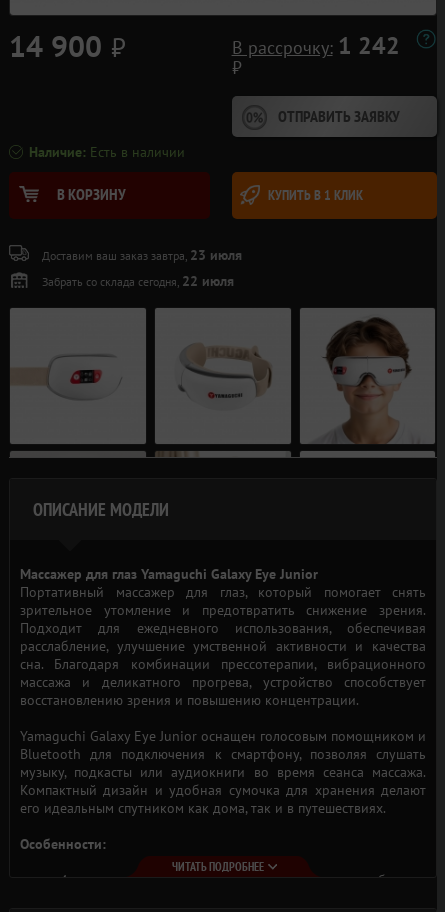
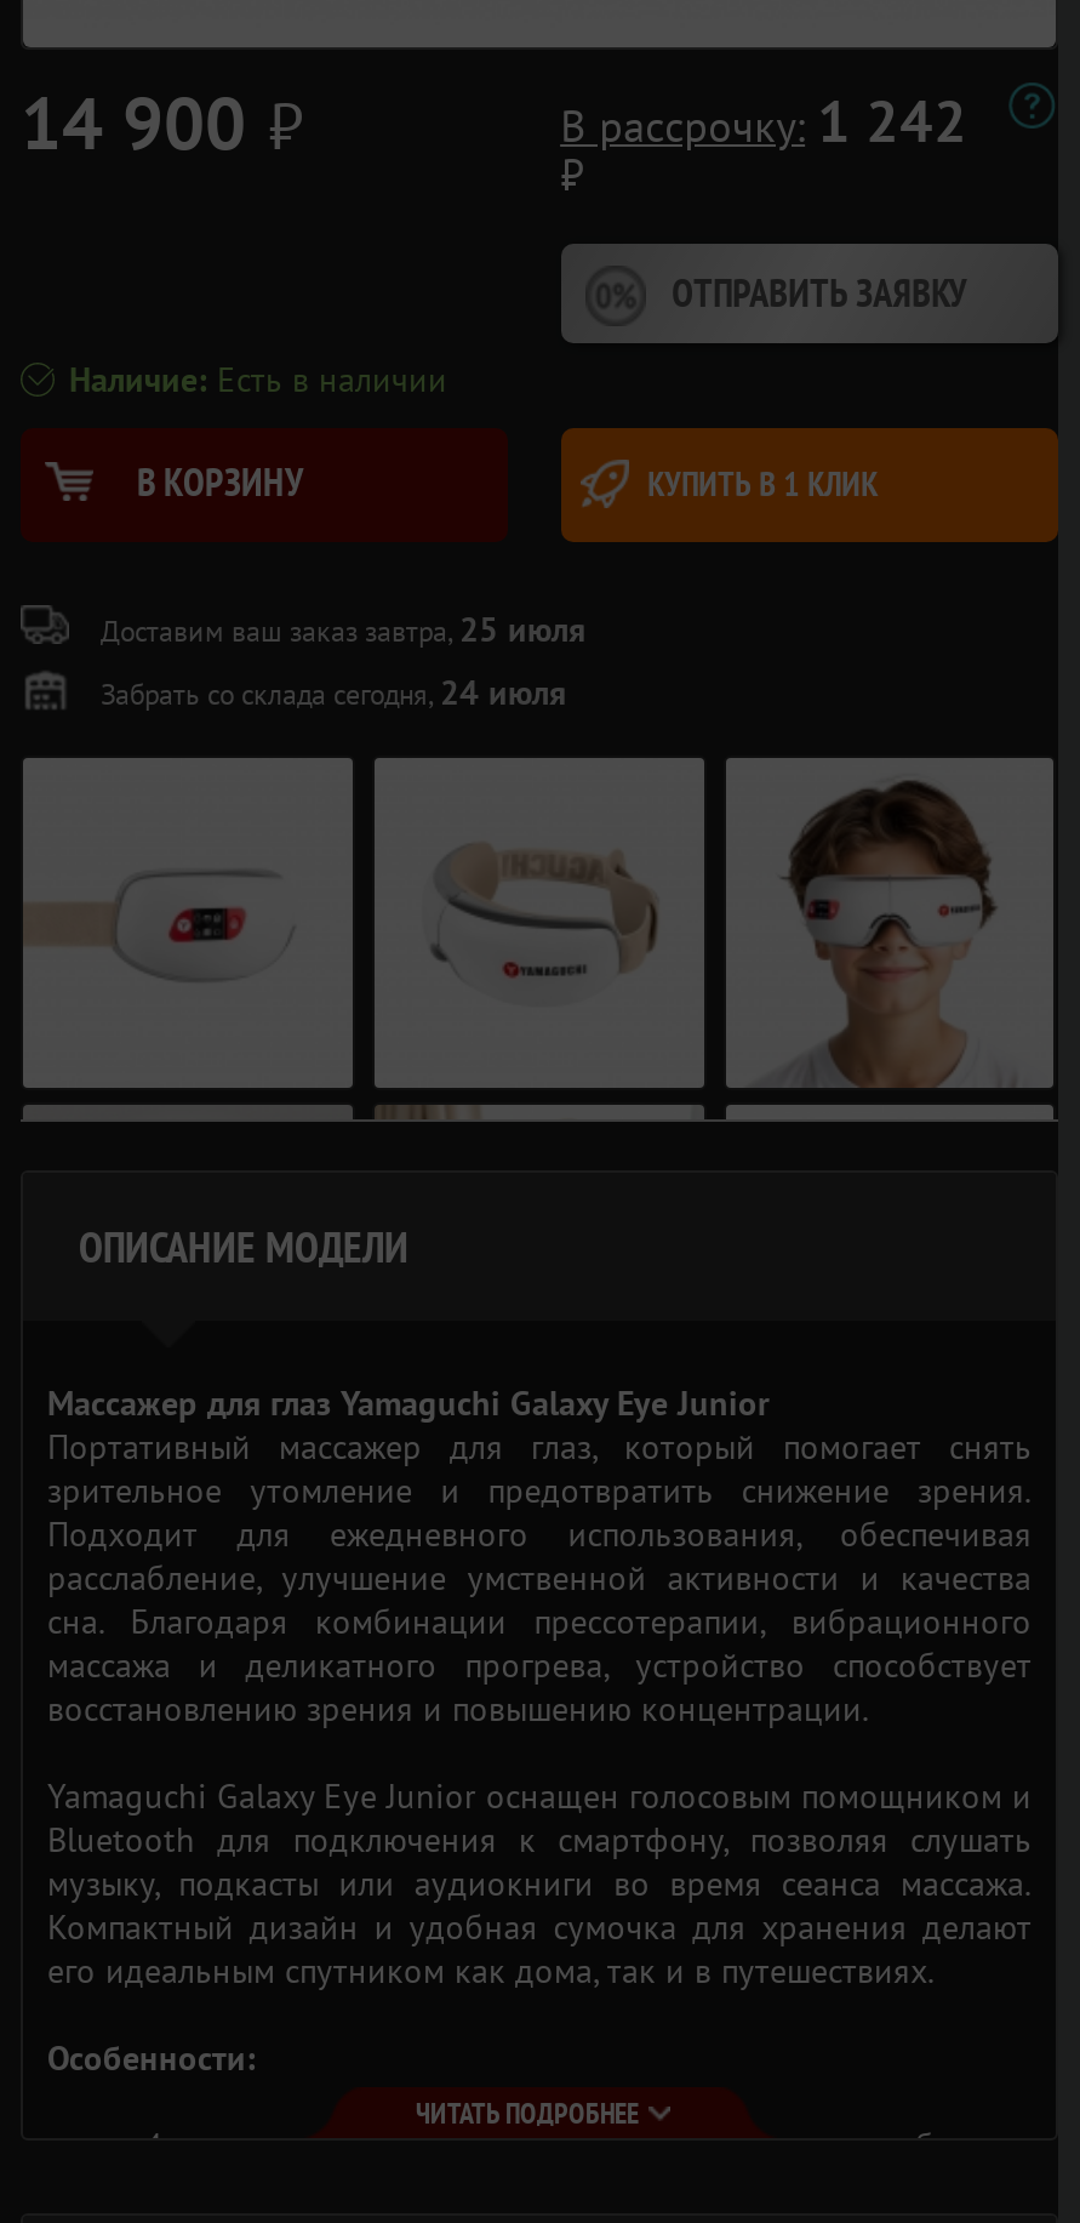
- Доставим ваш заказ завтра, 23 июля
+ Доставим ваш заказ завтра, 25 июля

- Забрать со склада сегодня, 22 июля
+ Забрать со склада сегодня, 24 июля
